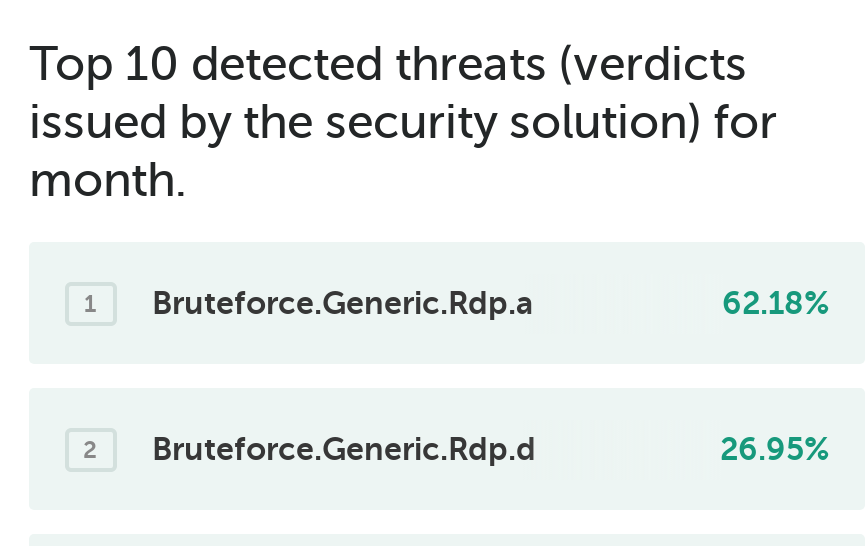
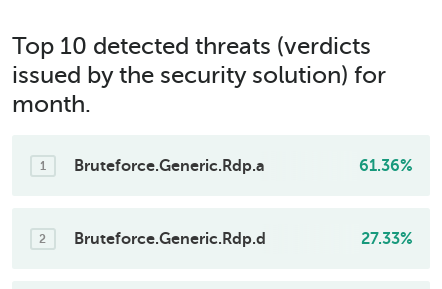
- 62.18%
+ 61.36%

- 26.95%
+ 27.33%
